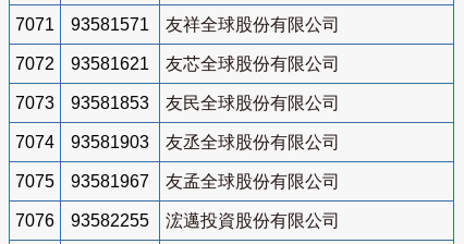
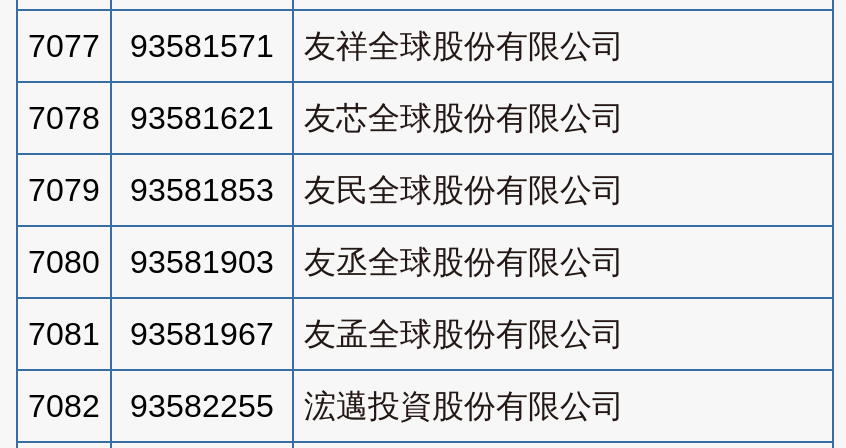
- 7071 93581571 友祥全球股份有限公司
+ 7077 93581571 友祥全球股份有限公司

- 7072 93581621 友芯全球股份有限公司
+ 7078 93581621 友芯全球股份有限公司

- 7073 93581853 友民全球股份有限公司
+ 7079 93581853 友民全球股份有限公司

- 7074 93581903 友丞全球股份有限公司
+ 7080 93581903 友丞全球股份有限公司

- 7075 93581967 友孟全球股份有限公司
+ 7081 93581967 友孟全球股份有限公司

- 7076 93582255 浤邁投資股份有限公司
+ 7082 93582255 浤邁投資股份有限公司
